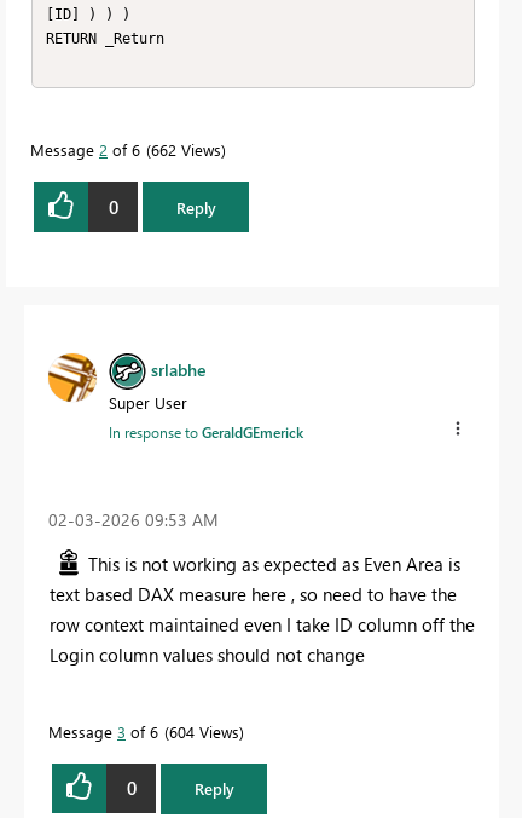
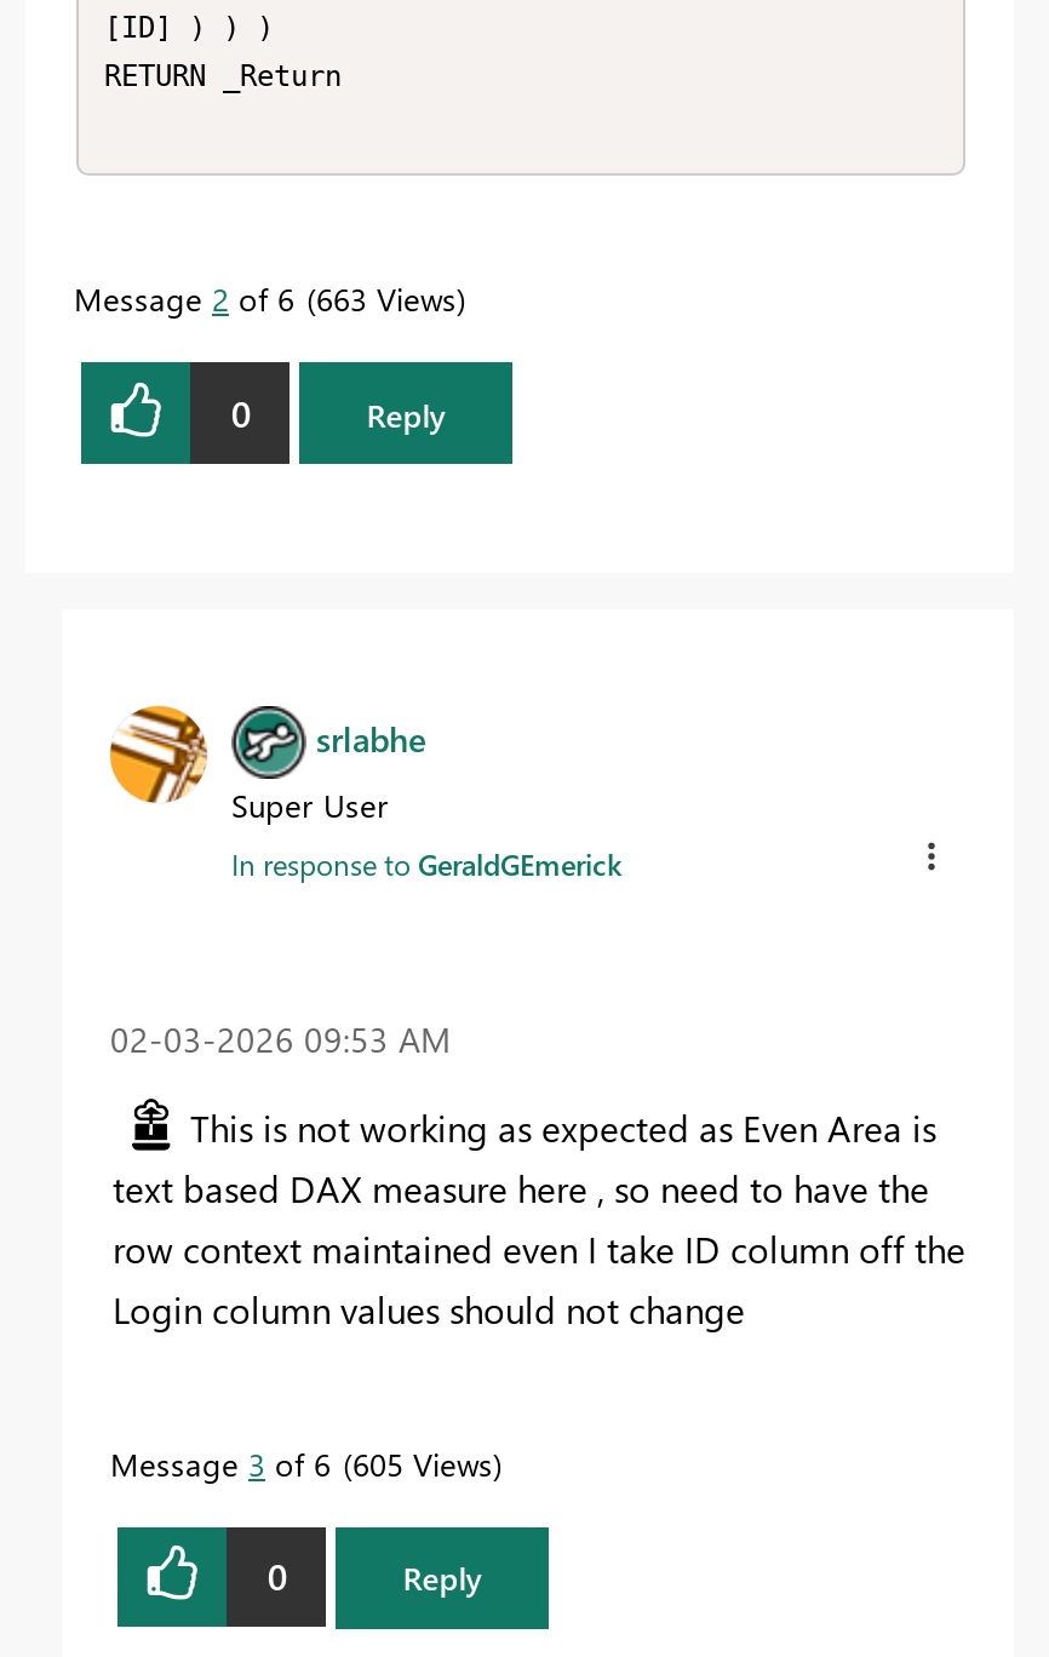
- Message 2 of 6 662 Views
+ Message 2 of 6 663 Views

- Message 3 of 6 604 Views
+ Message 3 of 6 605 Views
